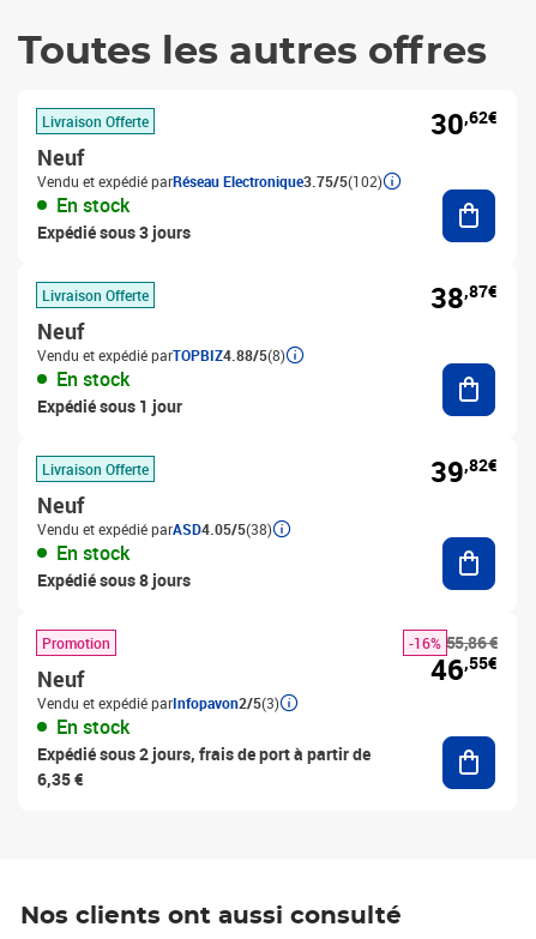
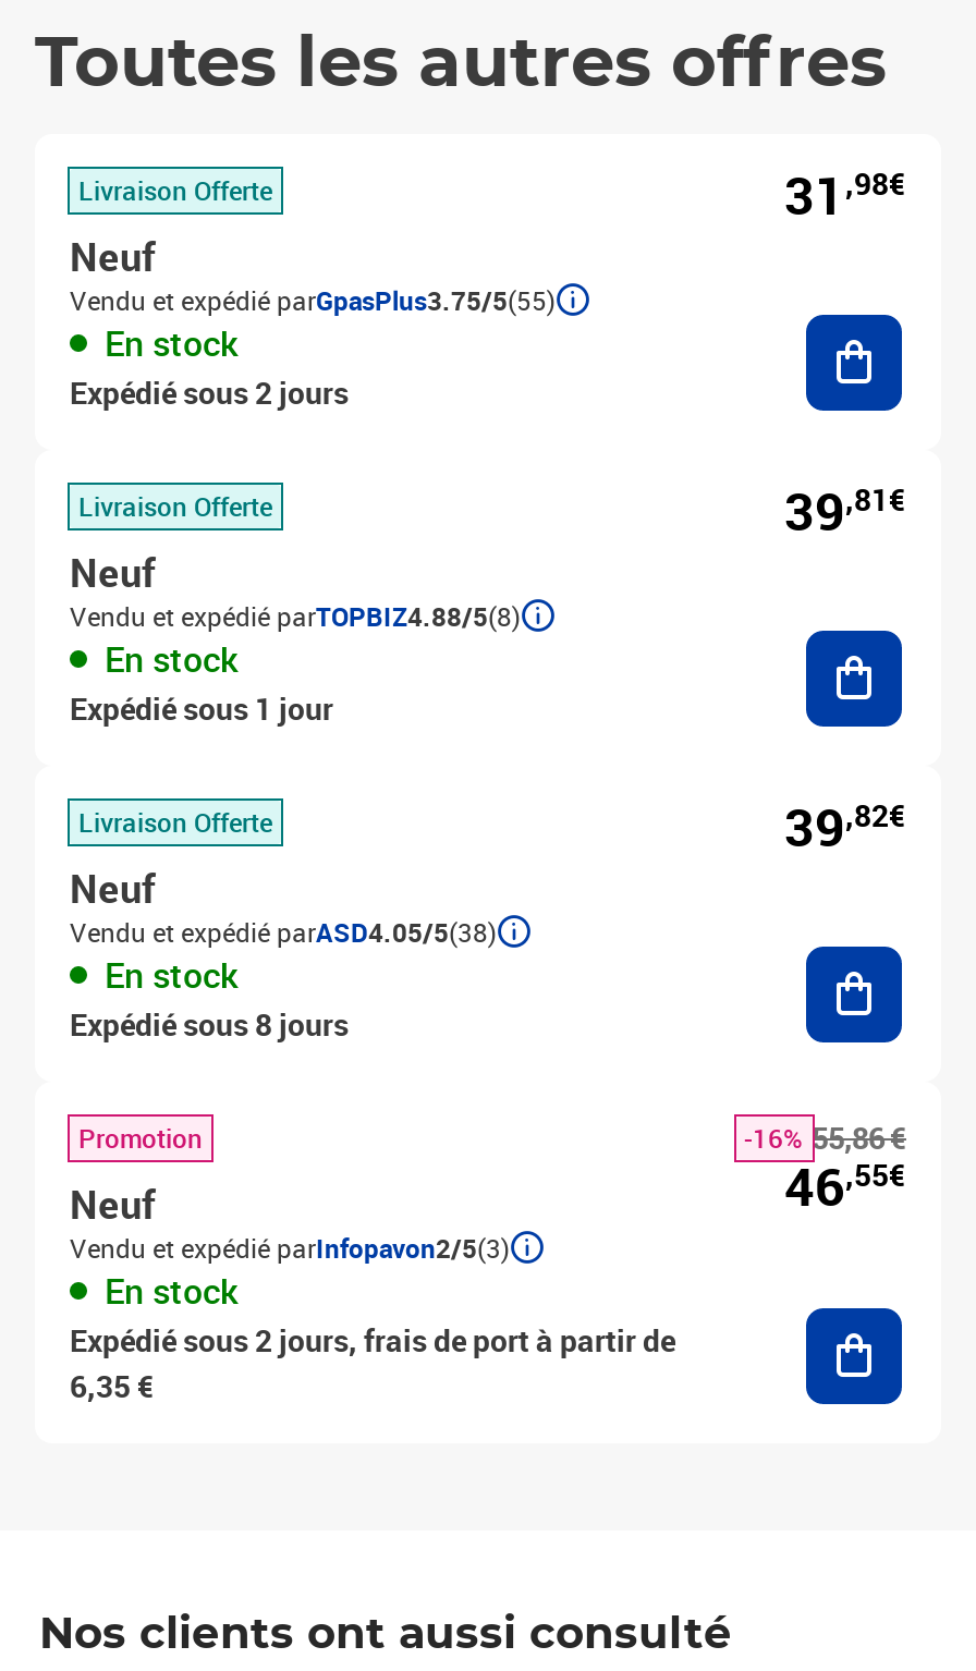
- 30,62€
+ 31,98€

- Vendu et expédié parRéseau Electronique3.75/5(102)
+ Vendu et expédié parGpasPlus3.75/5(55)

- Expédié sous 3 jours
+ Expédié sous 2 jours

- 38,87€
+ 39,81€
